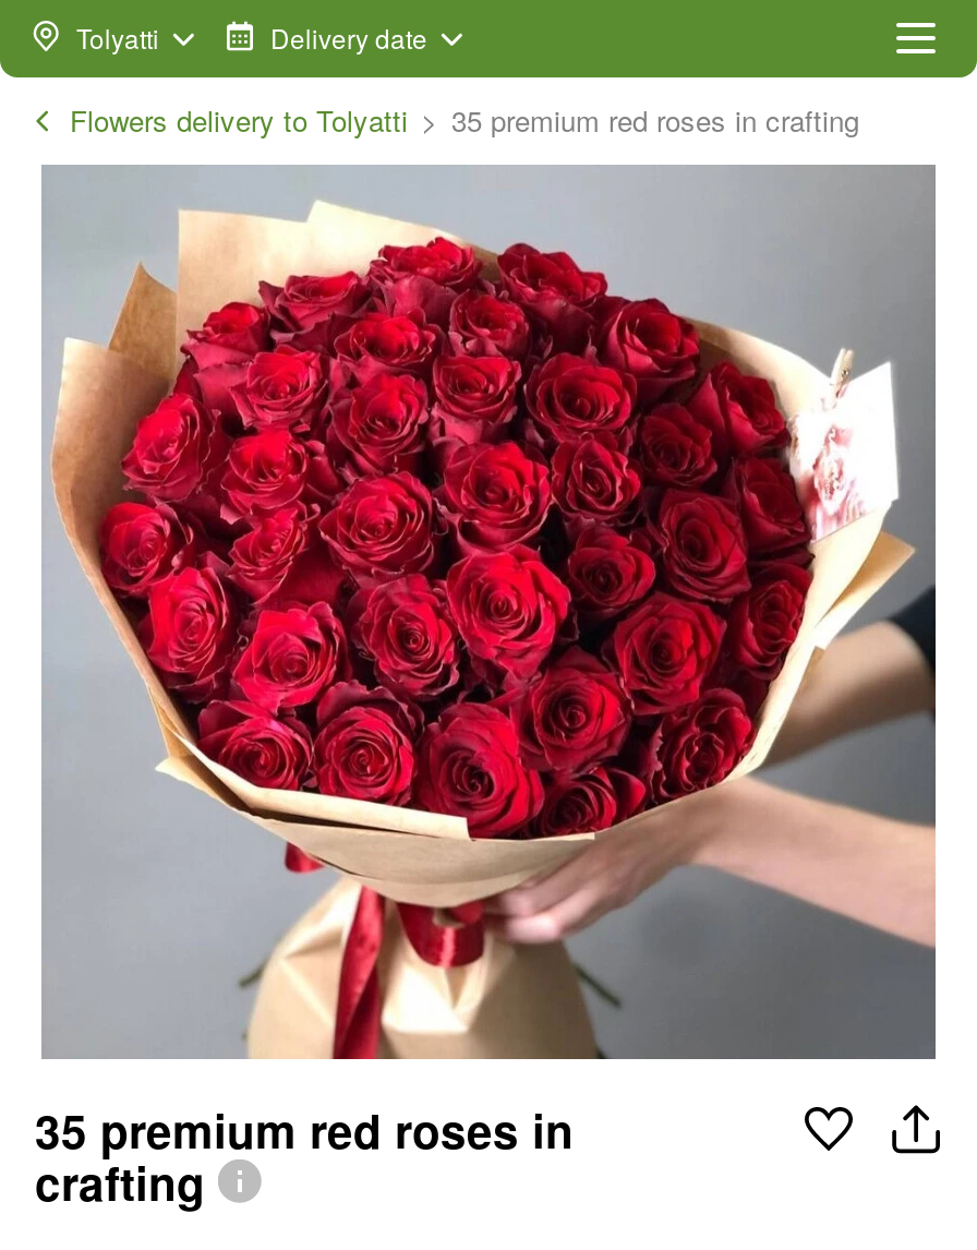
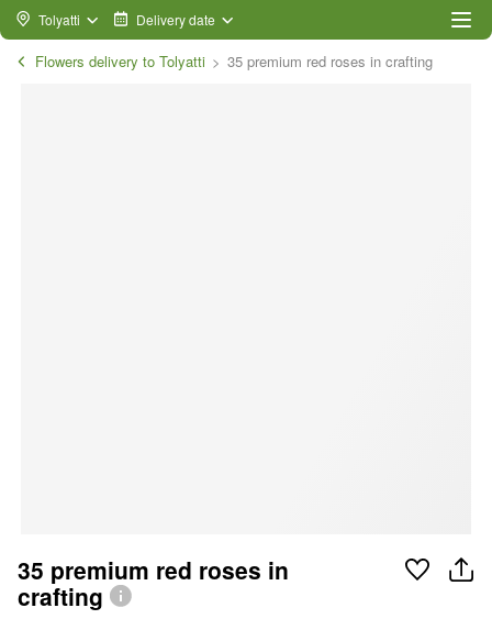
- [image]
